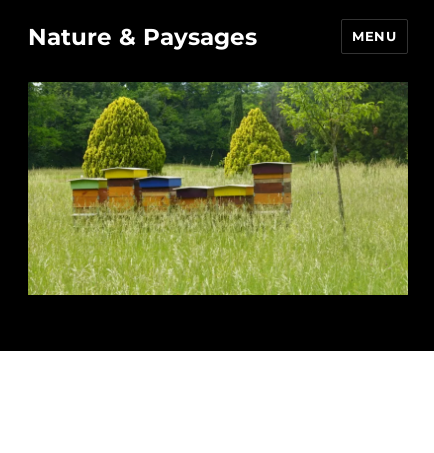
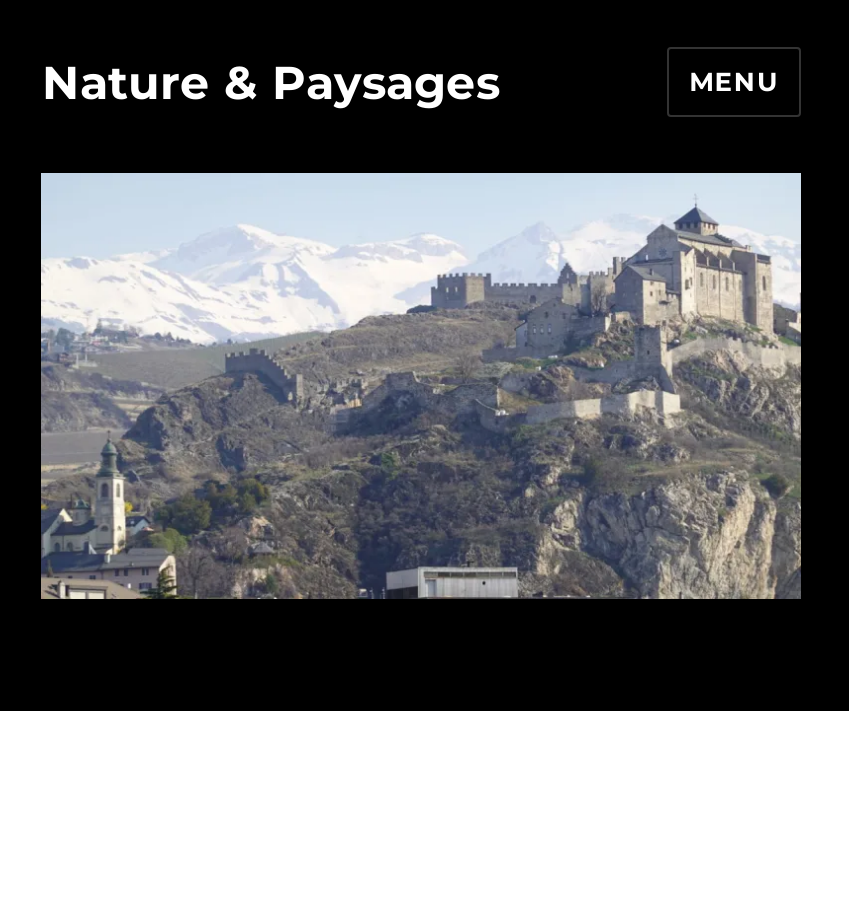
- [image]
+ [image]
